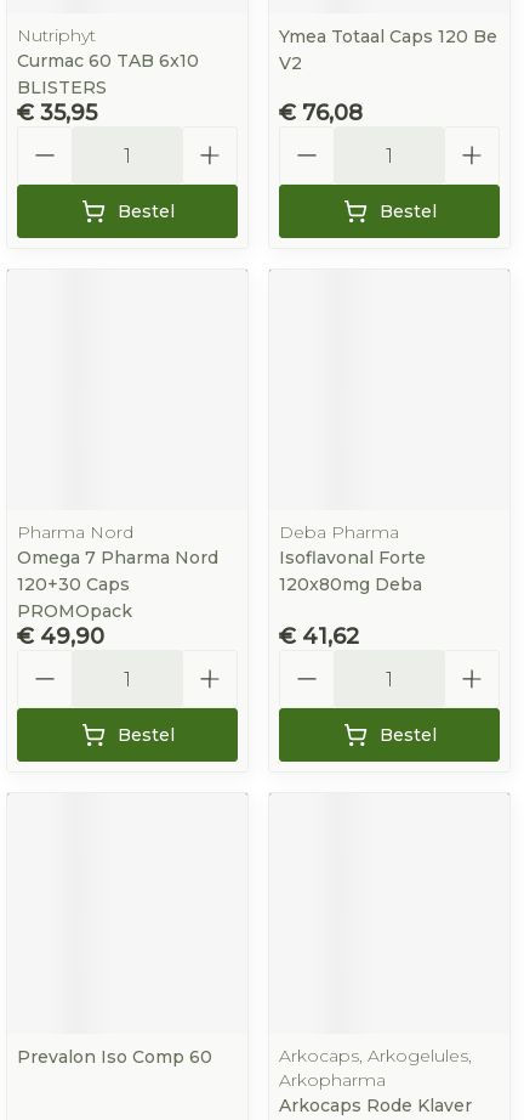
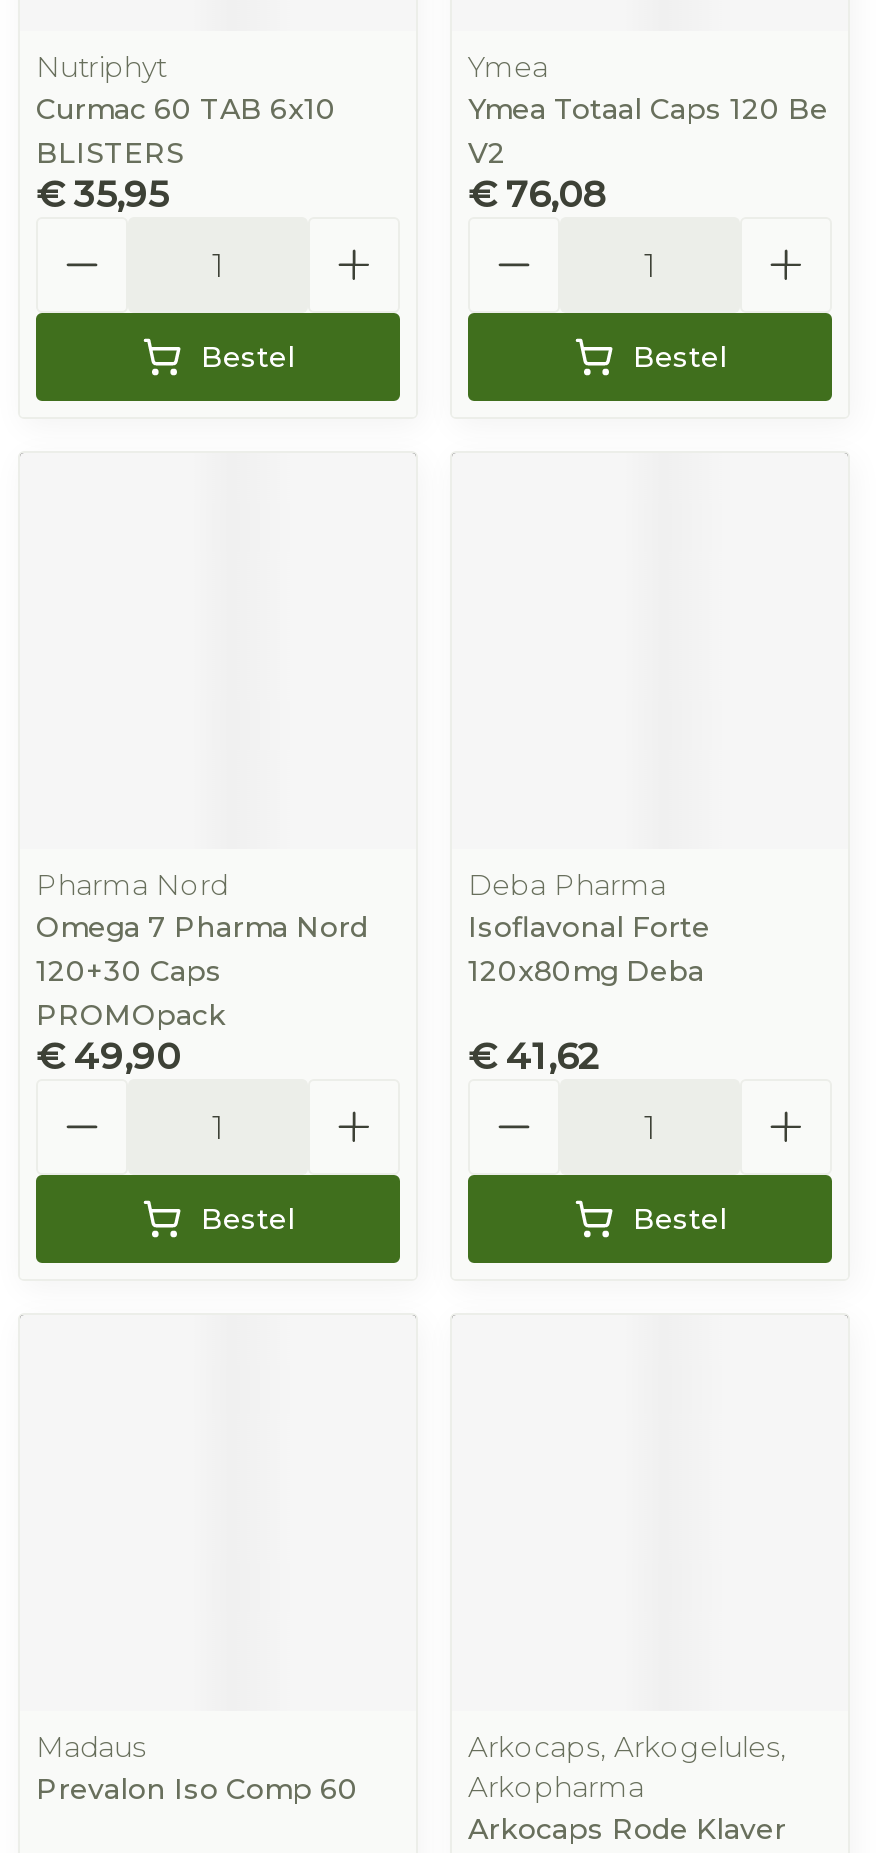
moved down: Ymea Totaal Caps 120 Be | V2

+ Ymea

moved down: Prevalon Iso Comp 60

+ Madaus
